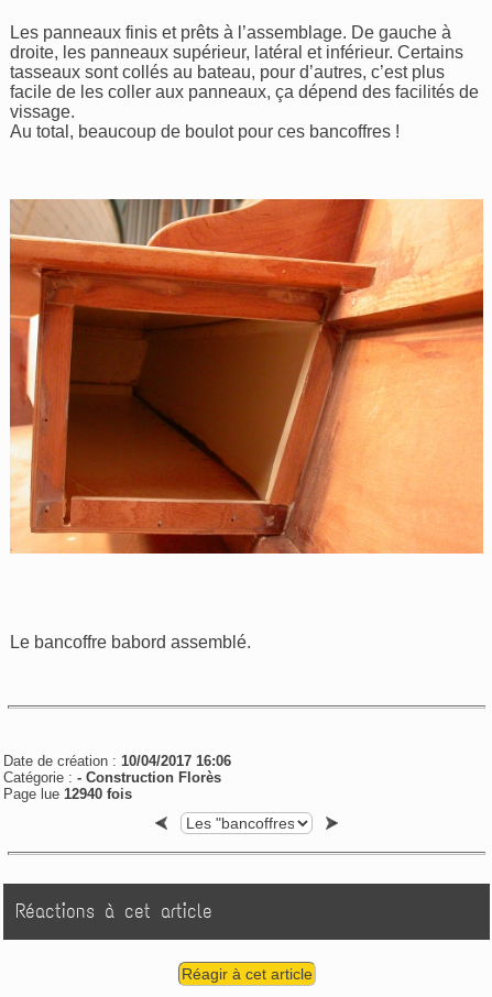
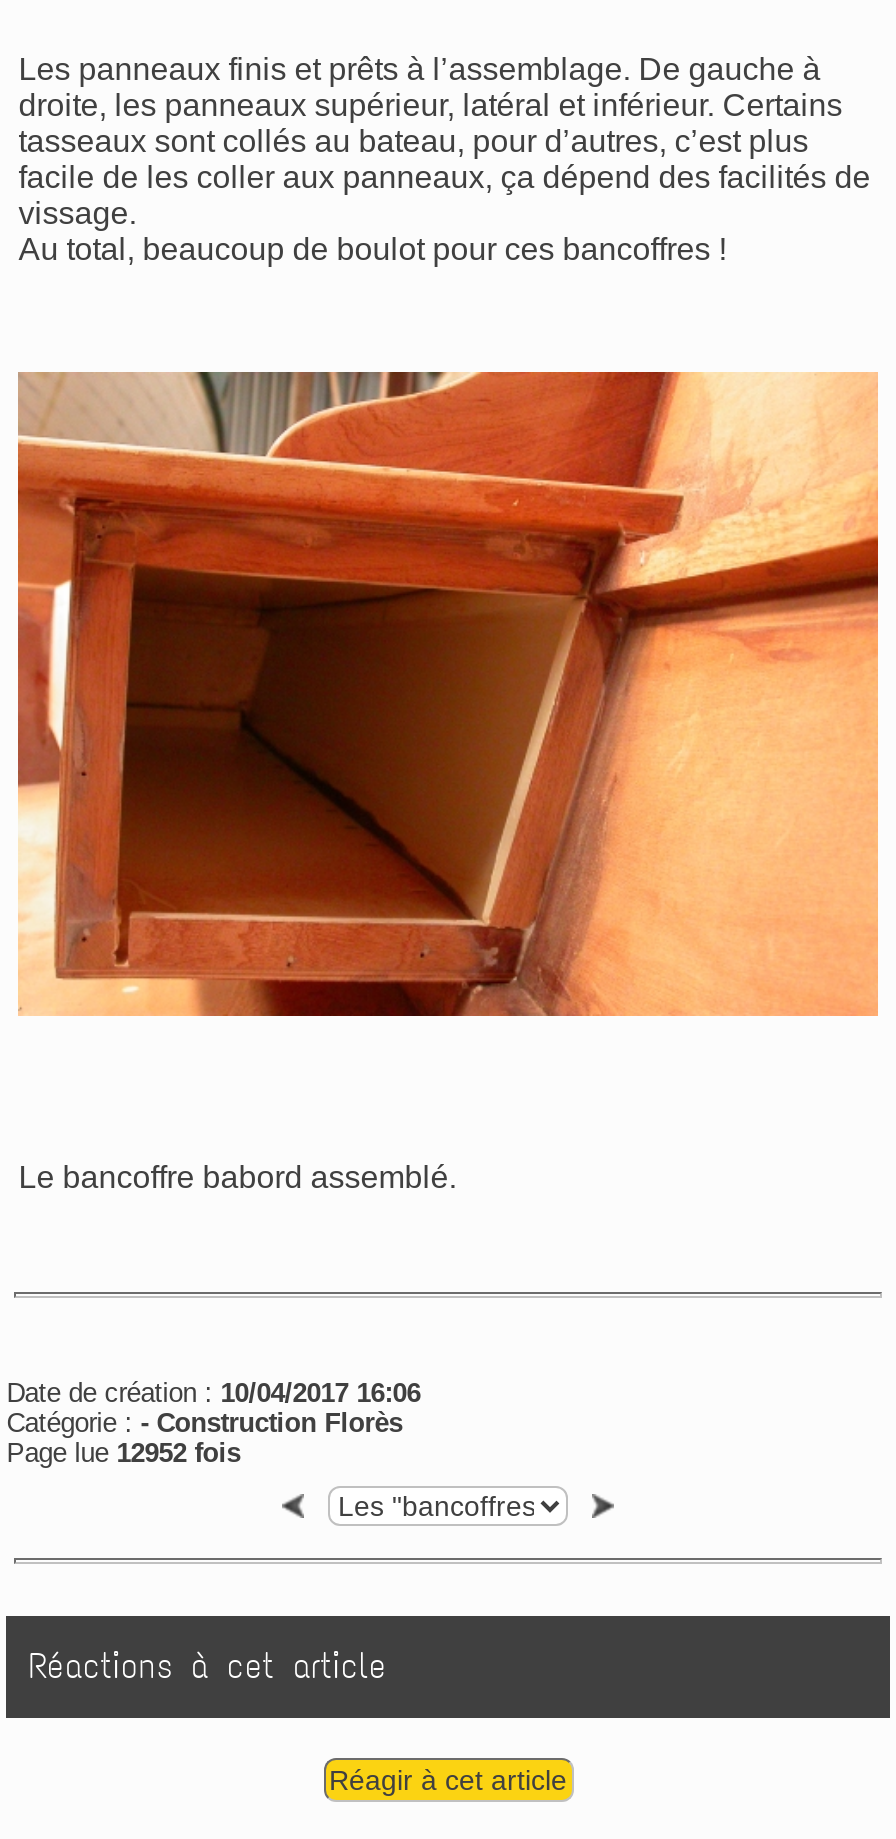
- Page lue 12940 fois
+ Page lue 12952 fois
